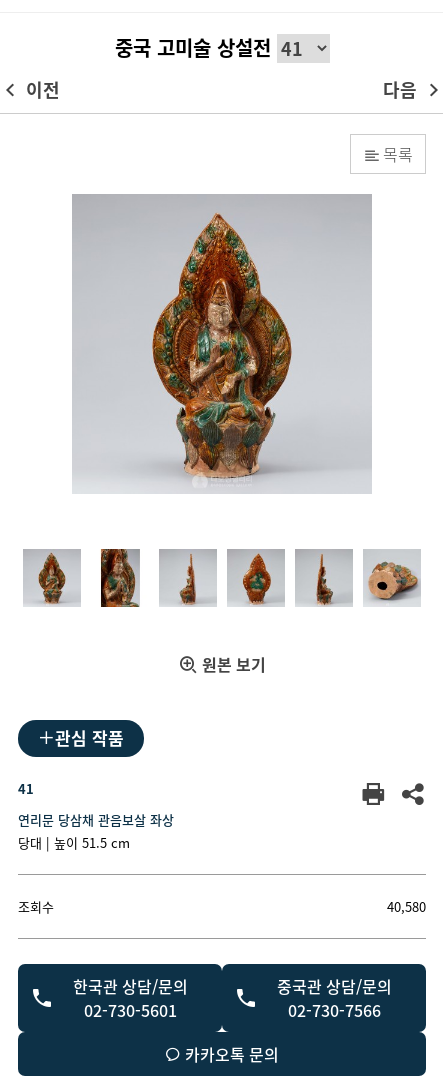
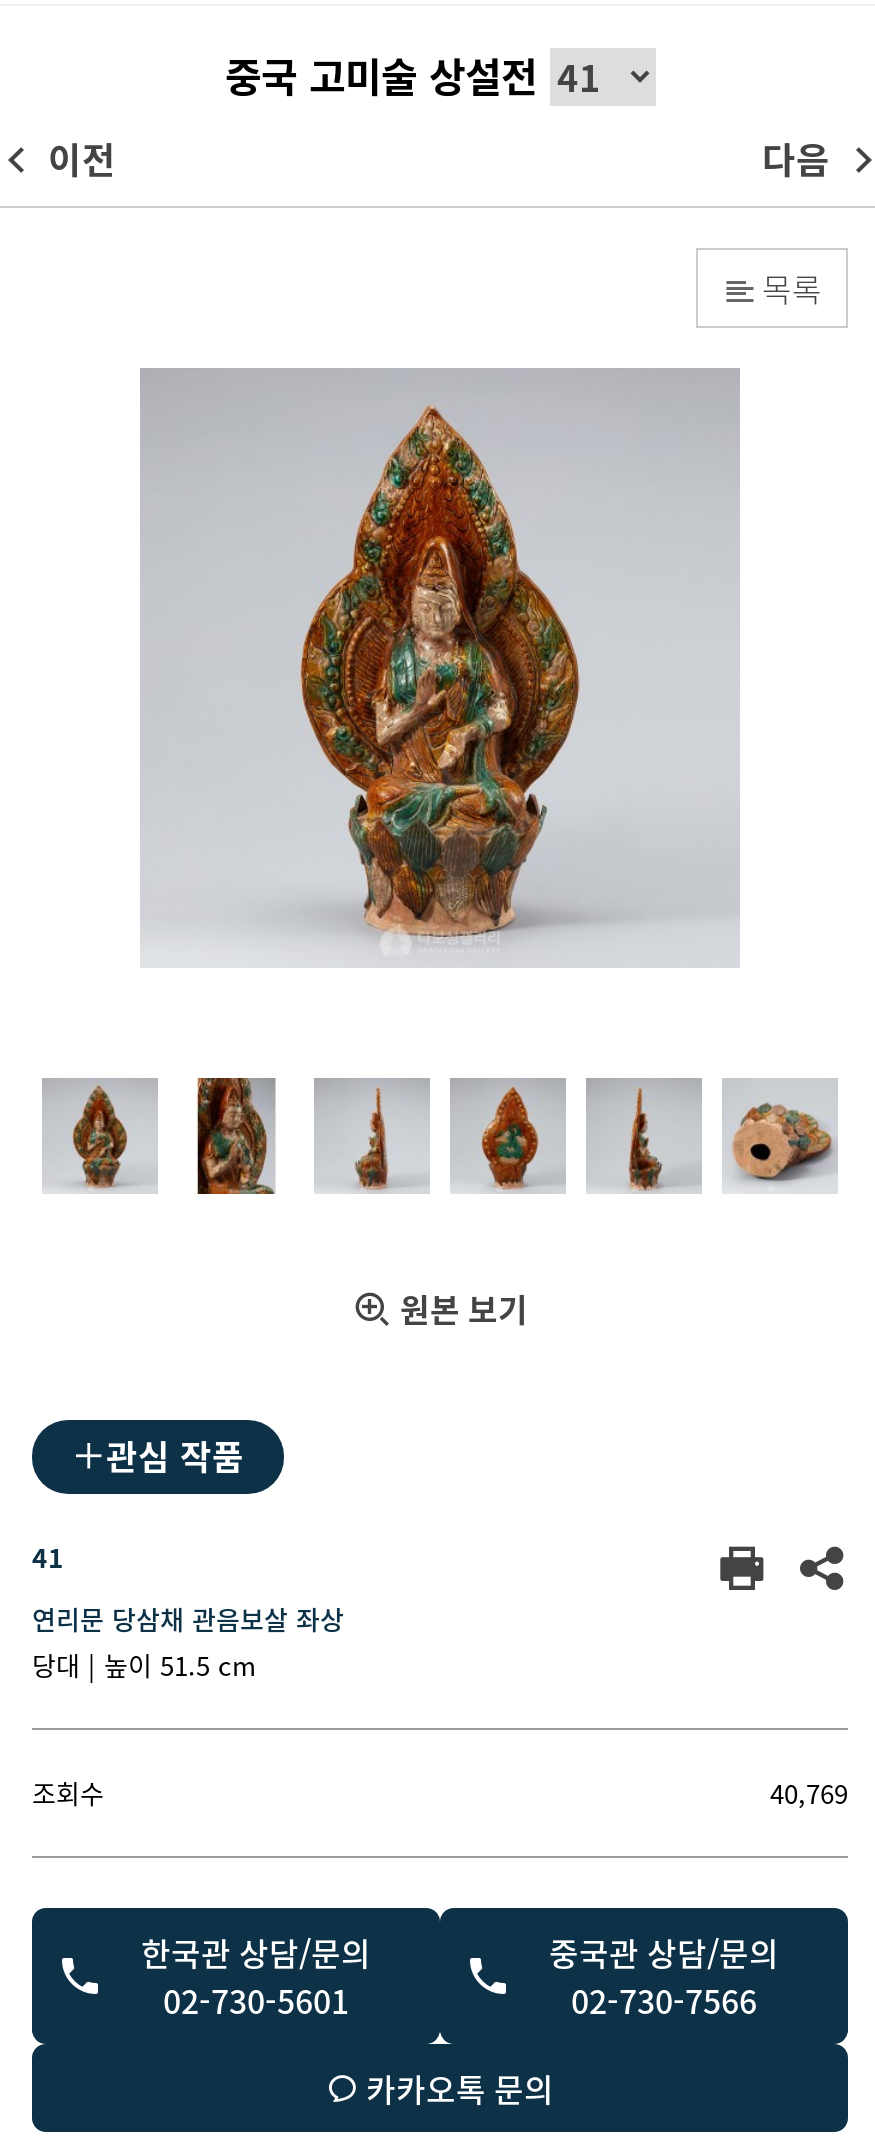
- 40,580
+ 40,769
